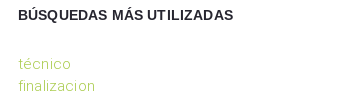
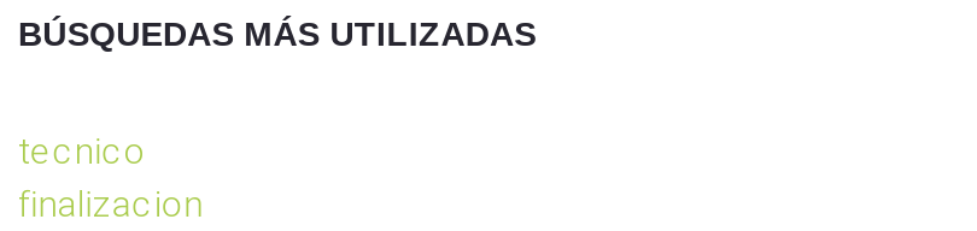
- técnico
+ tecnico
